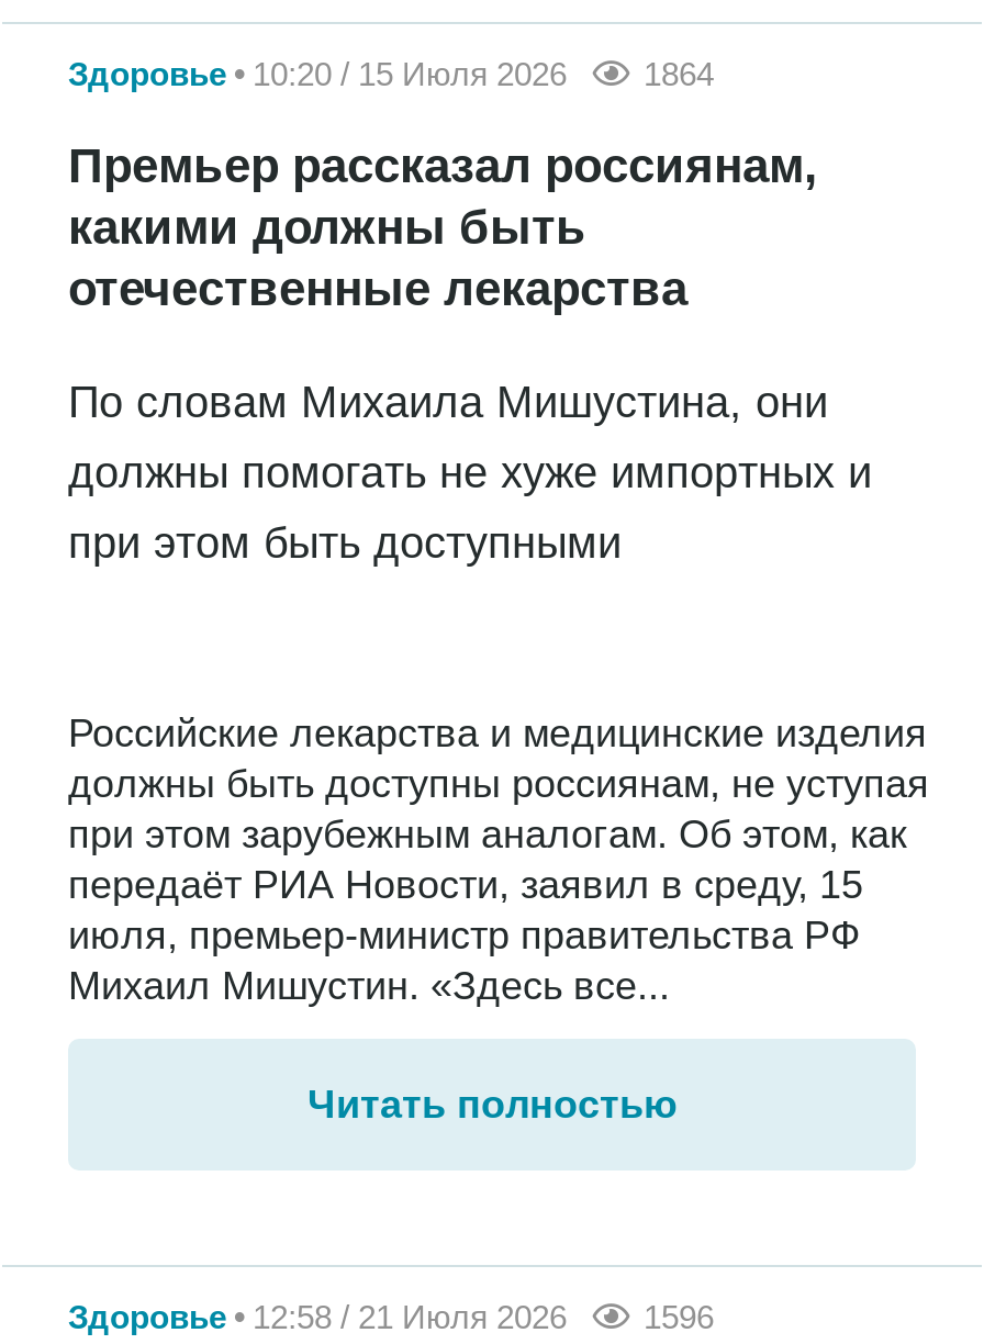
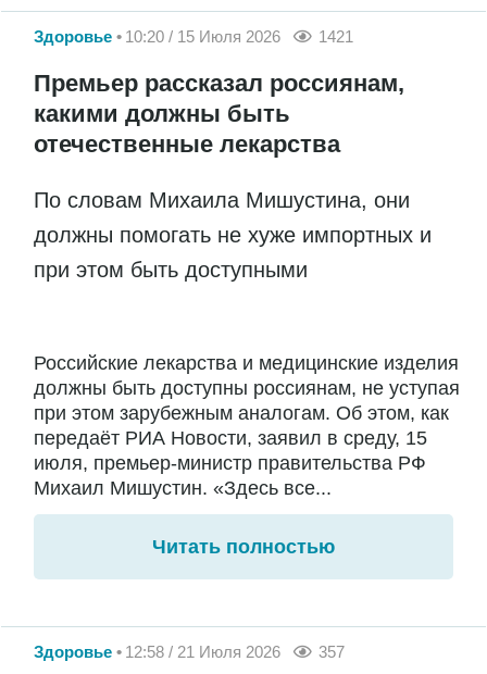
- 1864
+ 1421

- 1596
+ 357
